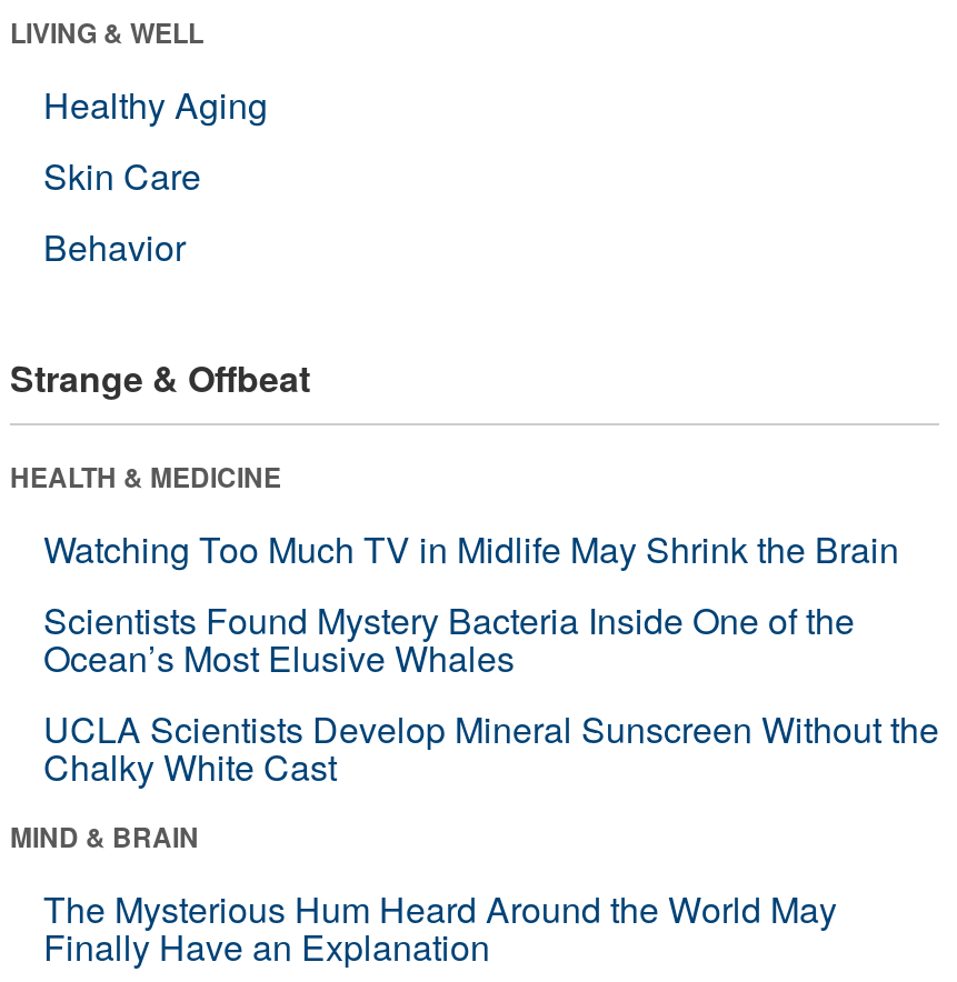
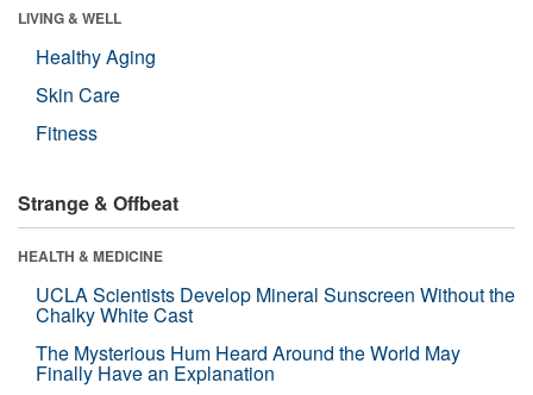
- Behavior
+ Fitness

- Watching Too Much TV in Midlife May Shrink the Brain
- Scientists Found Mystery Bacteria Inside One of the
- Ocean’s Most Elusive Whales

- MIND & BRAIN
